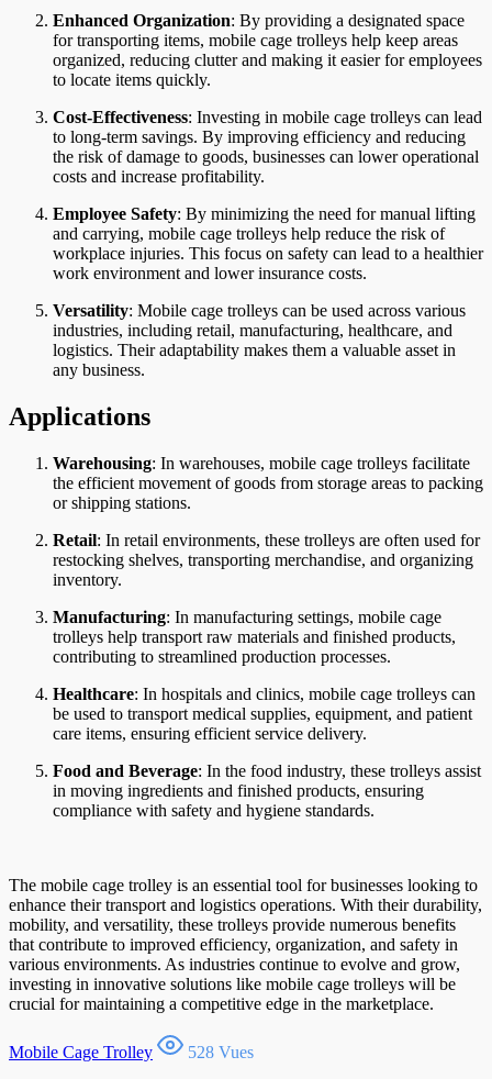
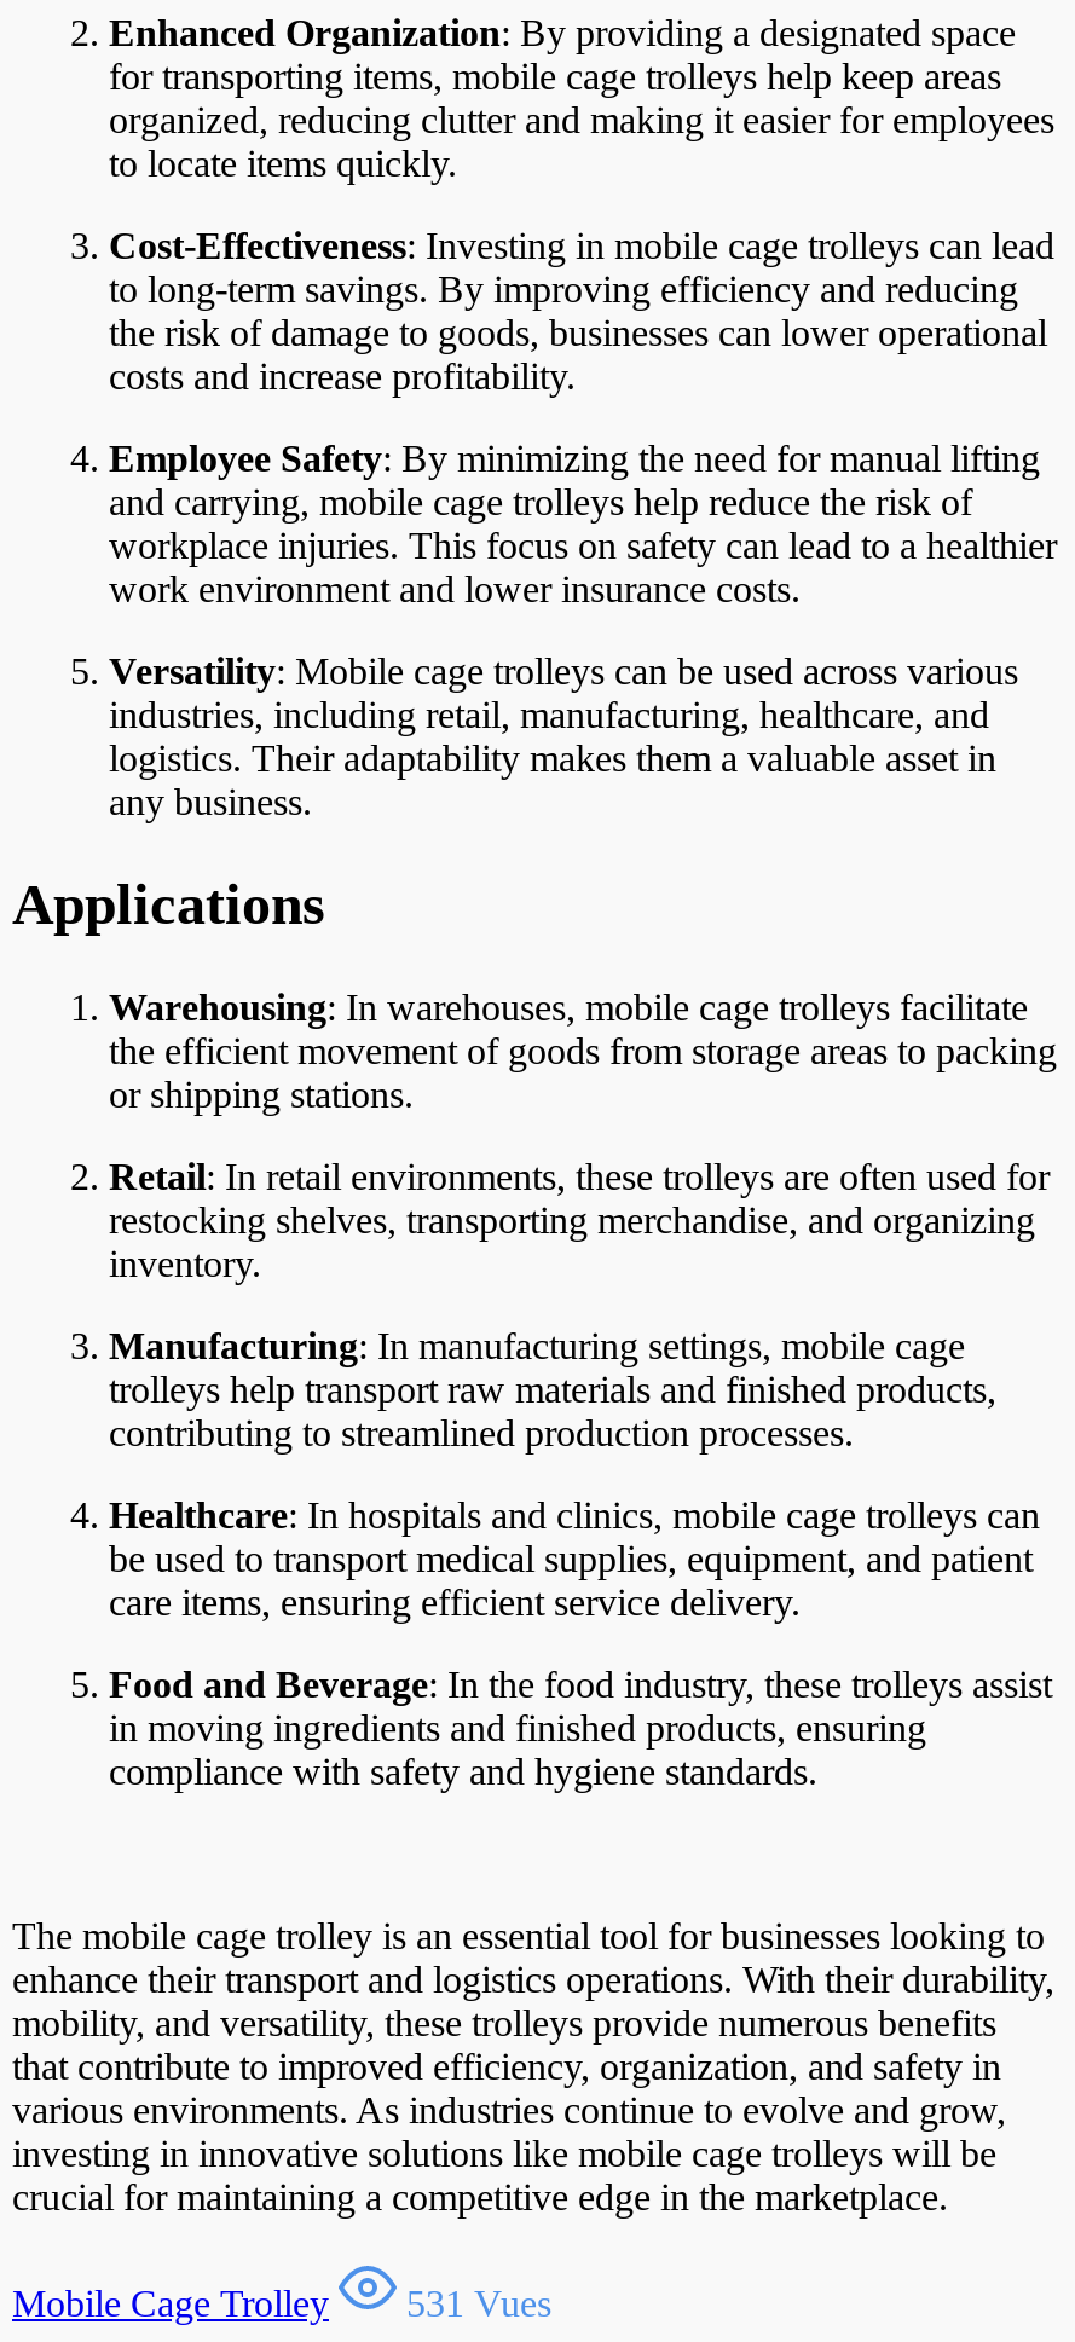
- Mobile Cage Trolley 528 Vues
+ Mobile Cage Trolley 531 Vues
